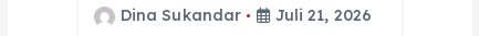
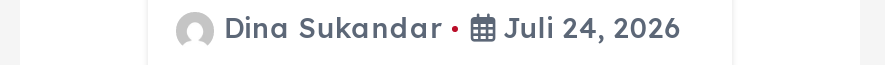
- Dina Sukandar Juli 21, 2026
+ Dina Sukandar Juli 24, 2026
